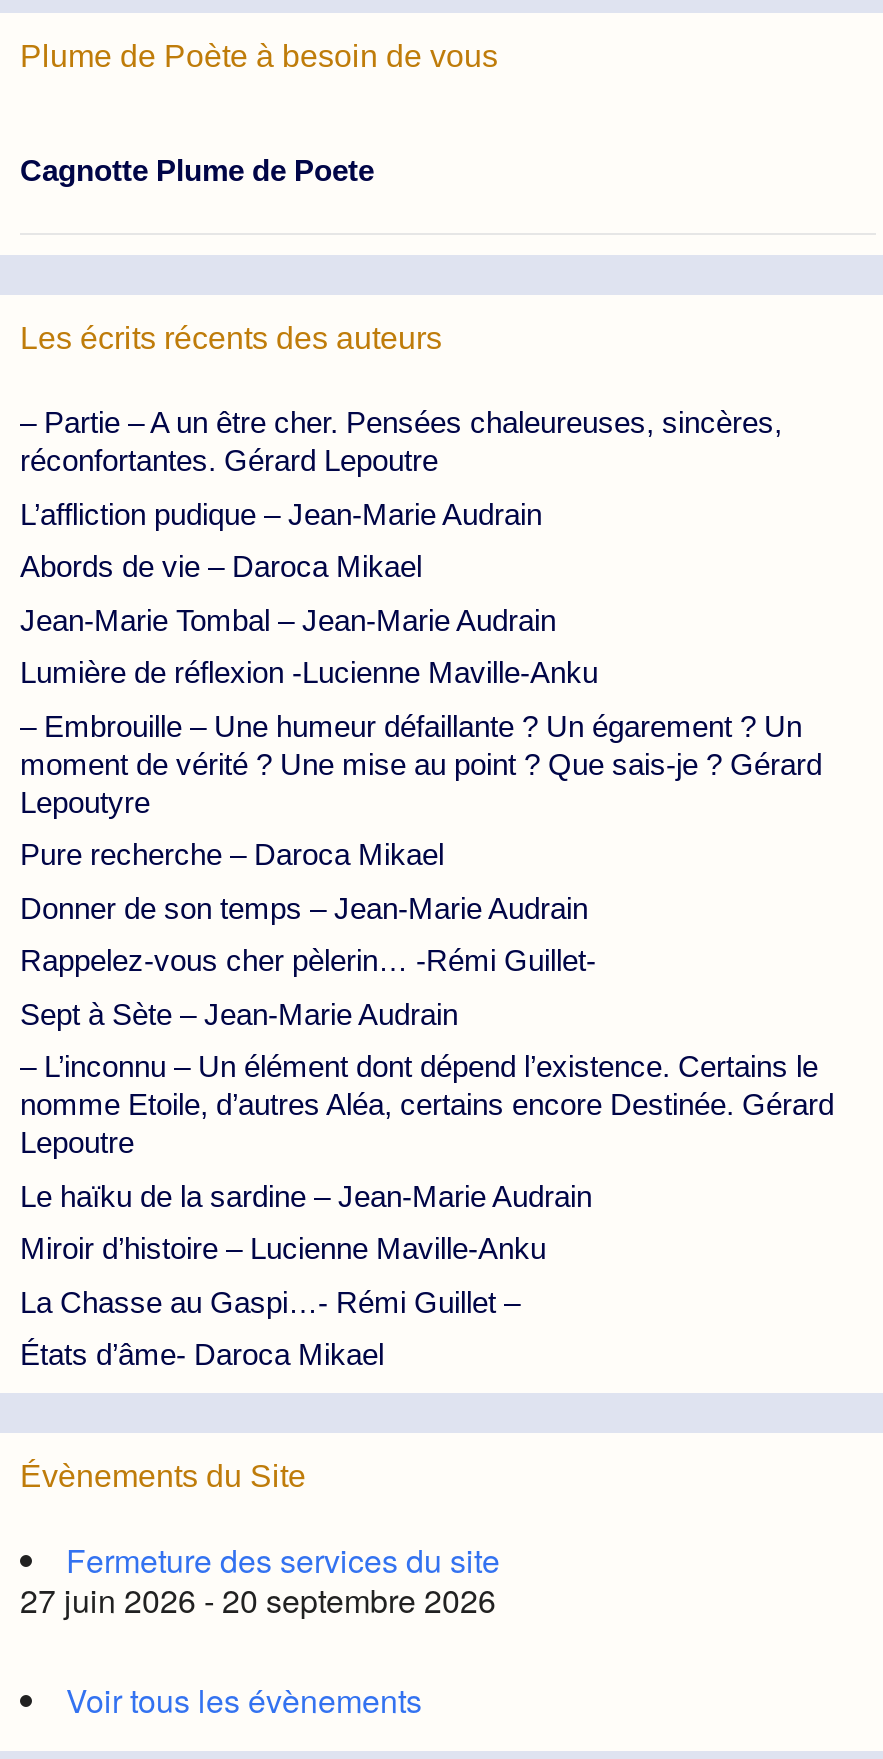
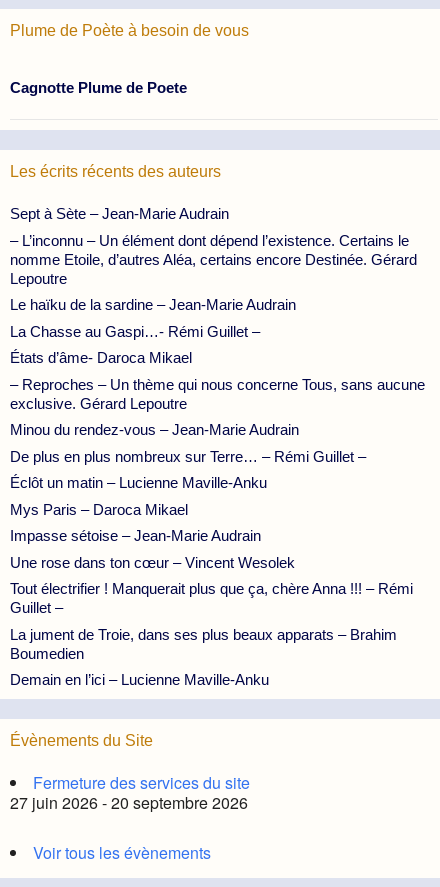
- – Partie – A un être cher. Pensées chaleureuses, sincères,
- réconfortantes. Gérard Lepoutre
- L’affliction pudique – Jean-Marie Audrain
- Abords de vie – Daroca Mikael
- Jean-Marie Tombal – Jean-Marie Audrain
- Lumière de réflexion -Lucienne Maville-Anku
- – Embrouille – Une humeur défaillante ? Un égarement ? Un
- moment de vérité ? Une mise au point ? Que sais-je ? Gérard
- Lepoutyre
- Pure recherche – Daroca Mikael
- Donner de son temps – Jean-Marie Audrain
- Rappelez-vous cher pèlerin… -Rémi Guillet-

moved up: Sept à Sète – Jean-Marie Audrain | – L’inconnu – Un élément dont dépend l’existence. Certains le | nomme Etoile, d’autres Aléa, certains encore Destinée. Gérard | Lepoutre | Le haïku de la sardine – Jean-Marie Audrain

- Miroir d’histoire – Lucienne Maville-Anku

moved up: La Chasse au Gaspi…- Rémi Guillet – | États d’âme- Daroca Mikael

+ – Reproches – Un thème qui nous concerne Tous, sans aucune
+ exclusive. Gérard Lepoutre
+ Minou du rendez-vous – Jean-Marie Audrain
+ De plus en plus nombreux sur Terre… – Rémi Guillet –
+ Éclôt un matin – Lucienne Maville-Anku
+ Mys Paris – Daroca Mikael
+ Impasse sétoise – Jean-Marie Audrain
+ Une rose dans ton cœur – Vincent Wesolek
+ Tout électrifier ! Manquerait plus que ça, chère Anna !!! – Rémi
+ Guillet –
+ La jument de Troie, dans ses plus beaux apparats – Brahim
+ Boumedien
+ Demain en l’ici – Lucienne Maville-Anku
